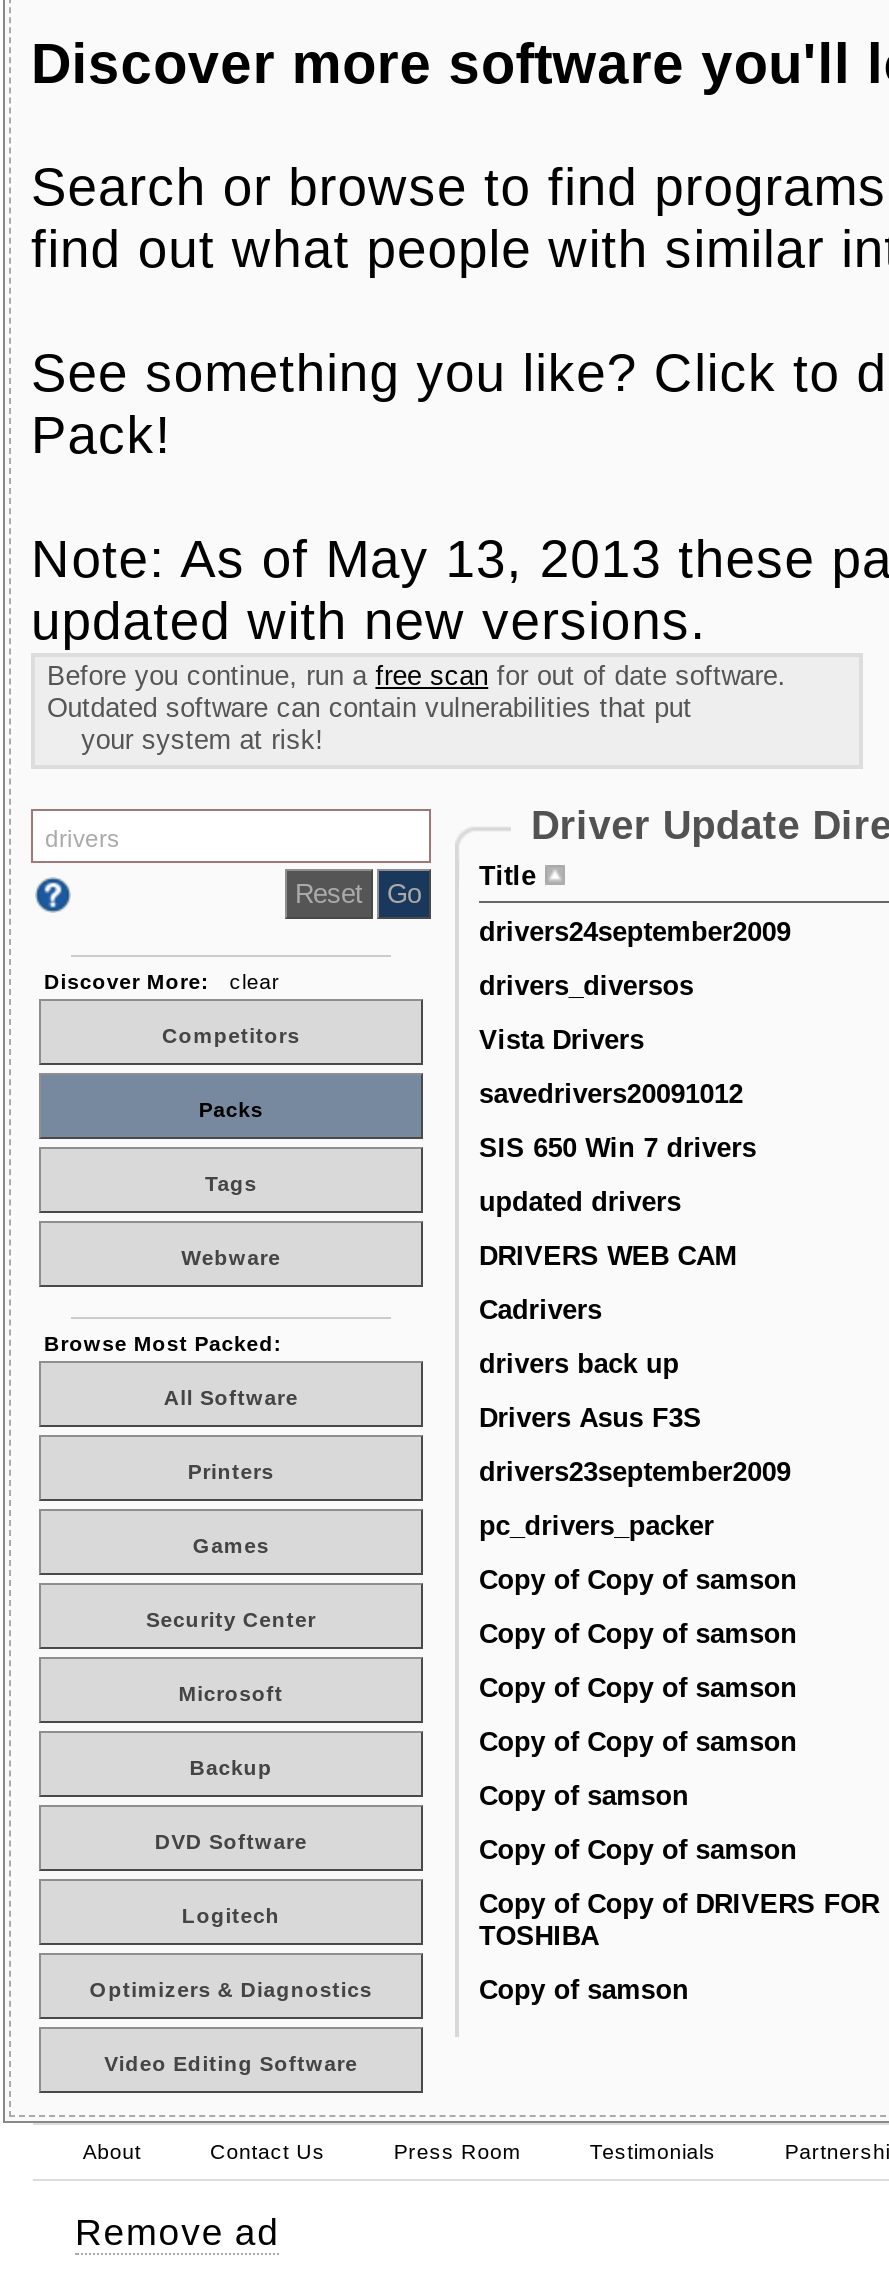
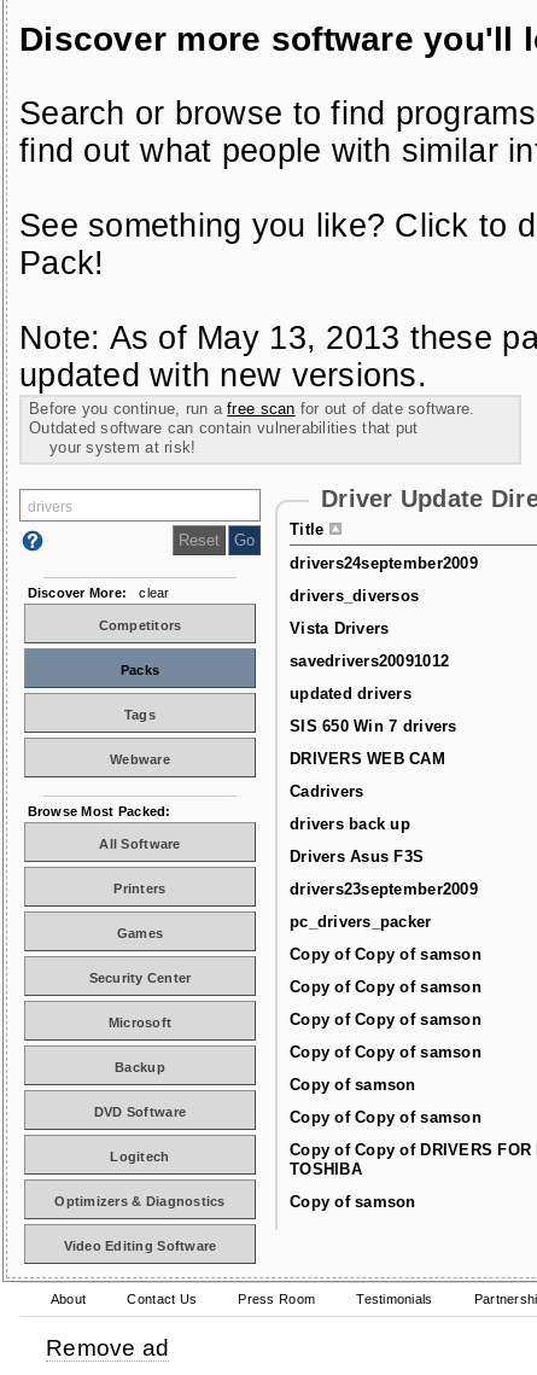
moved down: SIS 650 Win 7 drivers

moved up: updated drivers
